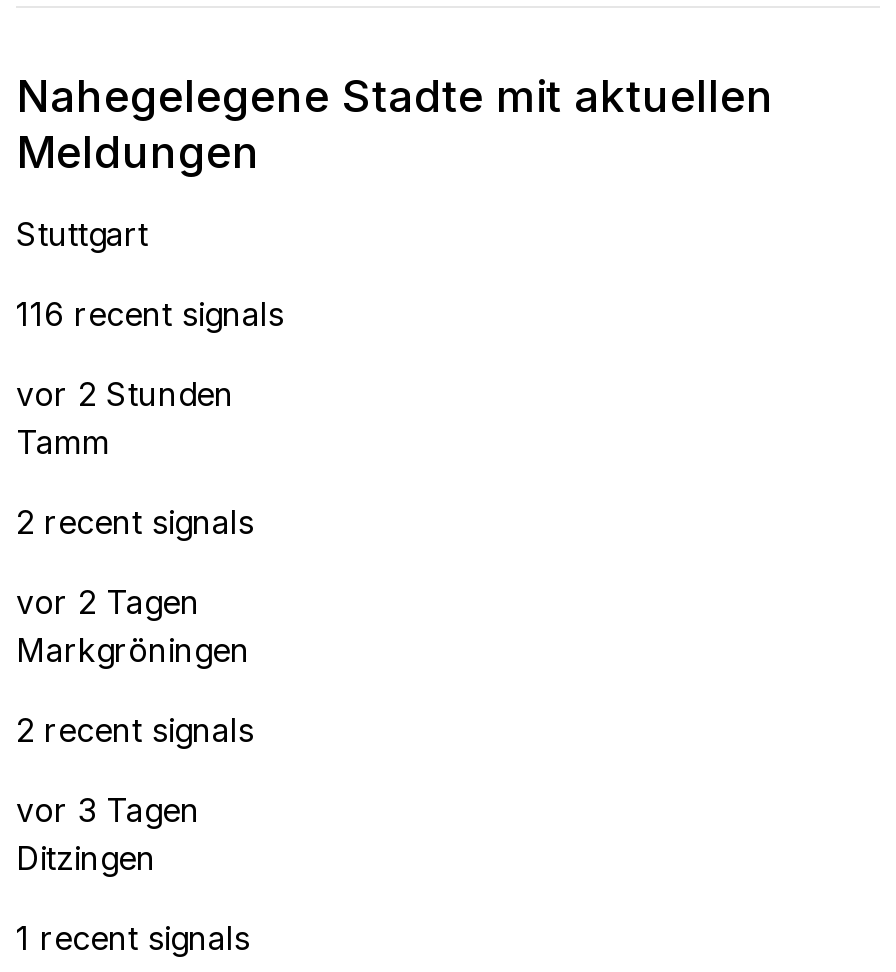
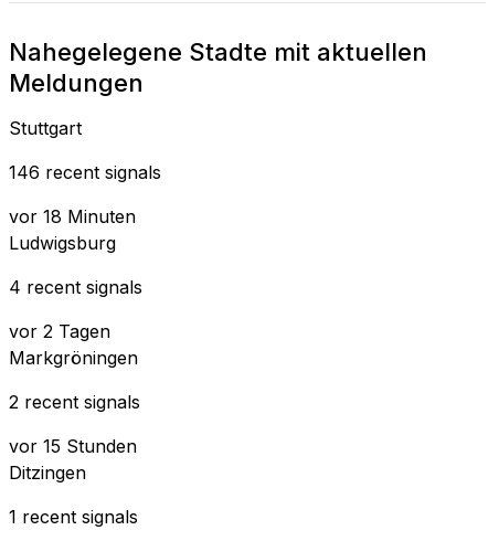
- 116 recent signals
+ 146 recent signals

- vor 2 Stunden
- Tamm
+ vor 18 Minuten
+ Ludwigsburg

- 2 recent signals
+ 4 recent signals

- vor 3 Tagen
+ vor 15 Stunden
